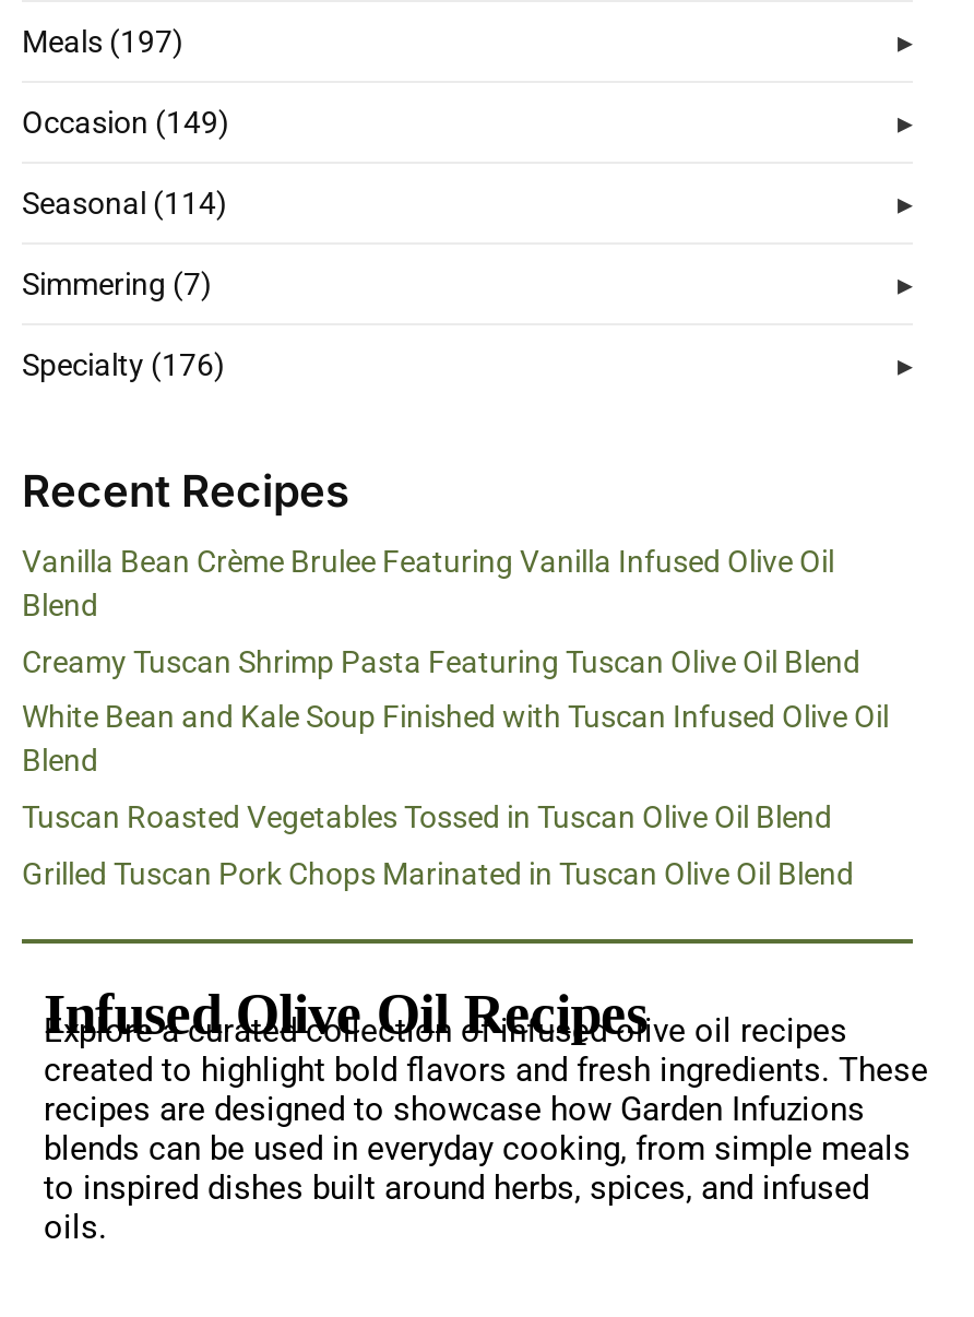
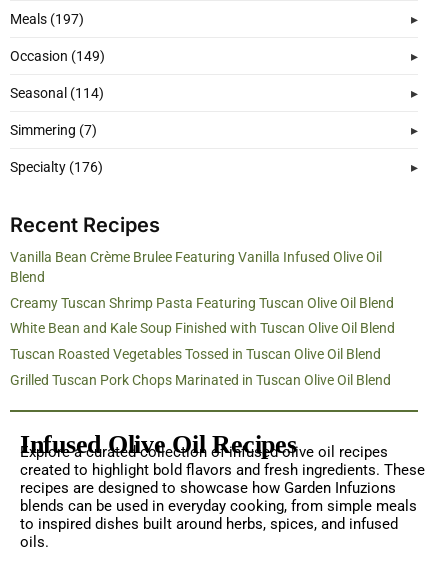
- White Bean and Kale Soup Finished with Tuscan Infused Olive Oil
- Blend
+ White Bean and Kale Soup Finished with Tuscan Olive Oil Blend
